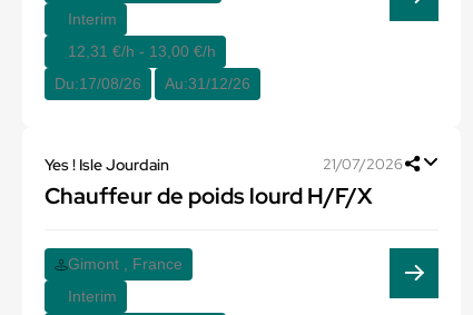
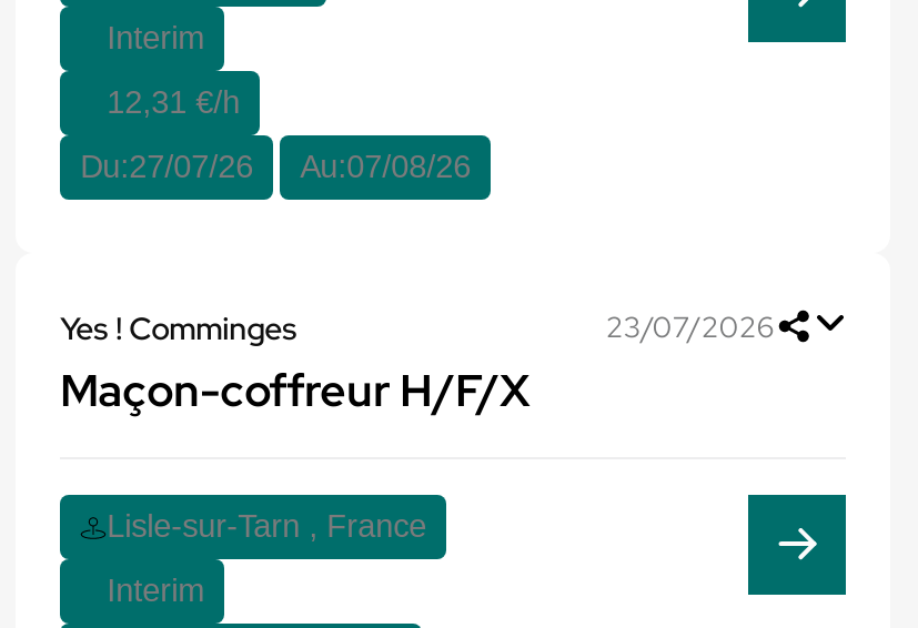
- 12,31 €/h - 13,00 €/h
+ 12,31 €/h

- Du:17/08/26
- Au:31/12/26
+ Du:27/07/26
+ Au:07/08/26

- Yes ! Isle Jourdain
- 21/07/2026
- Chauffeur de poids lourd H/F/X
+ Yes ! Comminges
+ 23/07/2026
+ Maçon-coffreur H/F/X

- Gimont , France
+ Lisle-sur-Tarn , France
